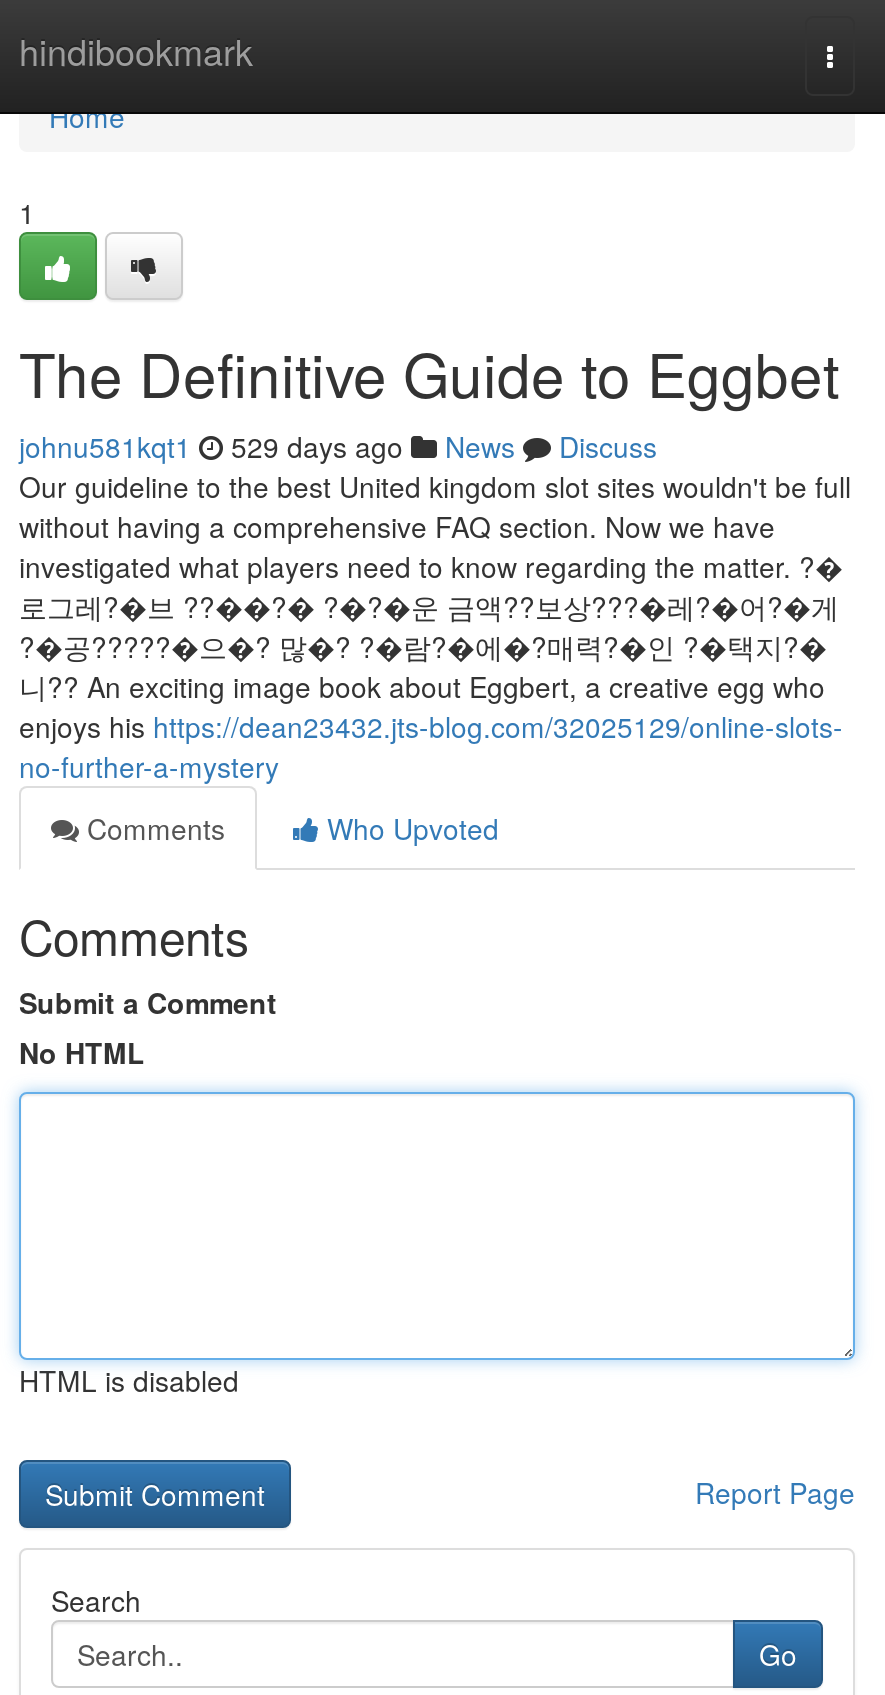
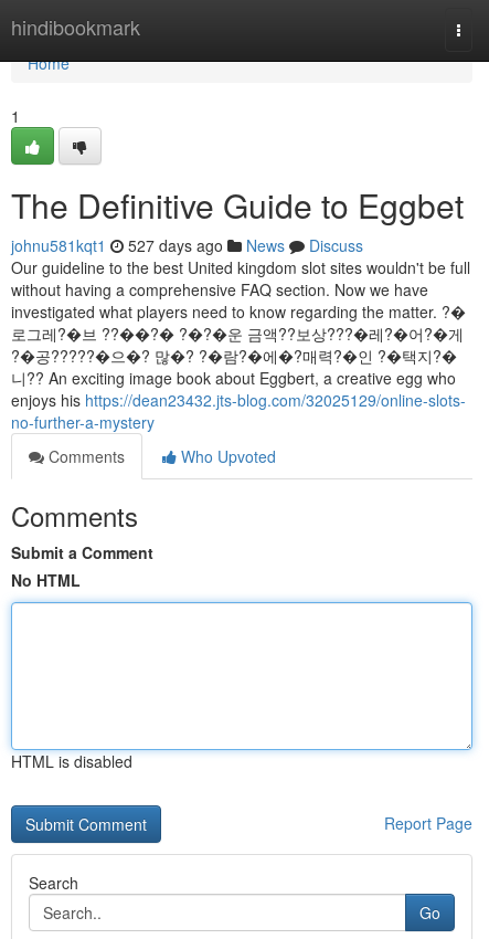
- johnu581kqt1 529 days ago News Discuss
+ johnu581kqt1 527 days ago News Discuss
